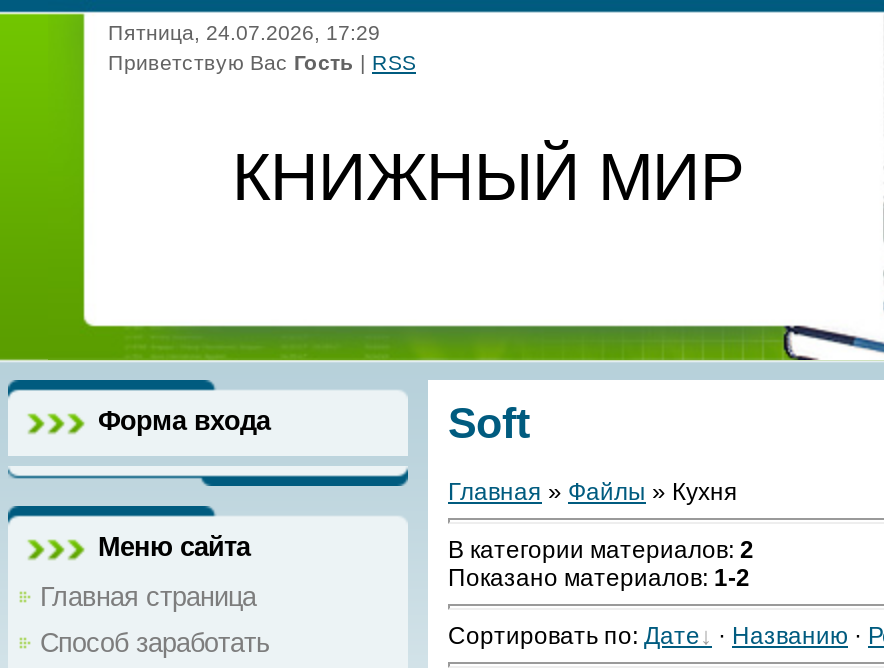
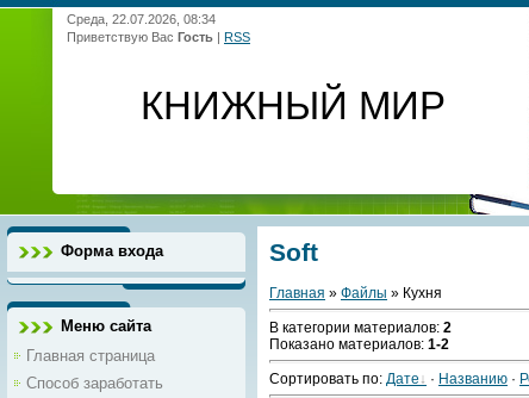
- Пятница, 24.07.2026, 17:29
+ Среда, 22.07.2026, 08:34
